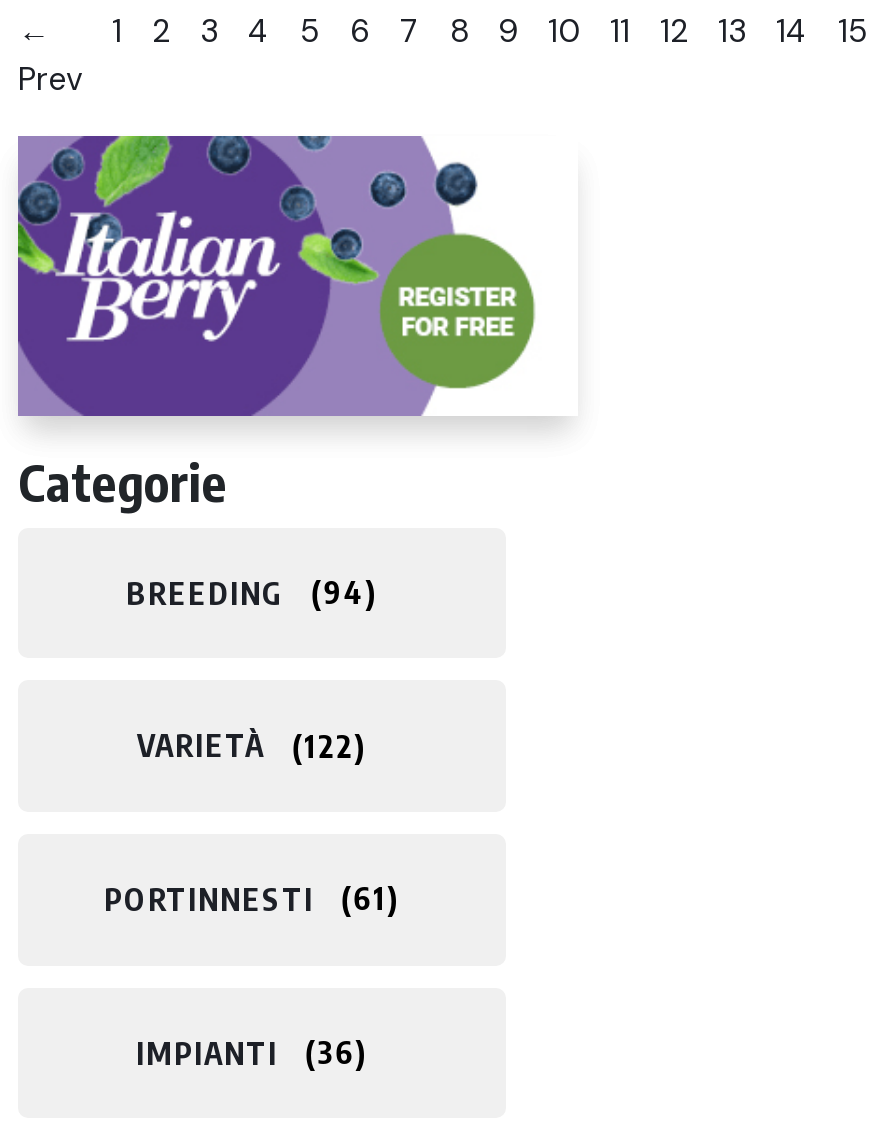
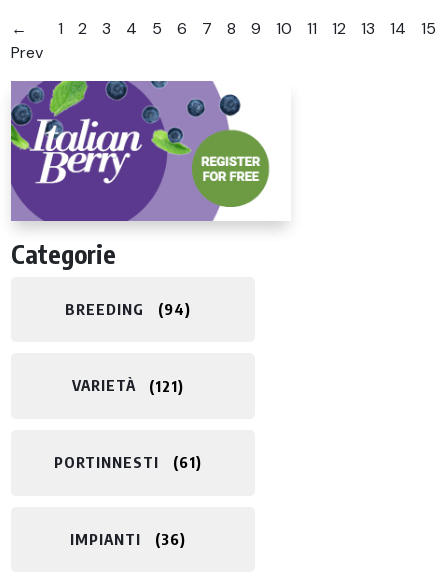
- VARIETÀ 122
+ VARIETÀ 121
